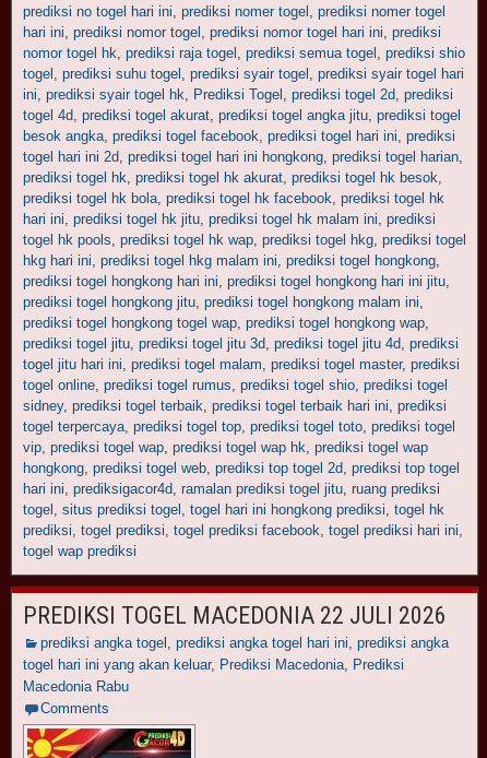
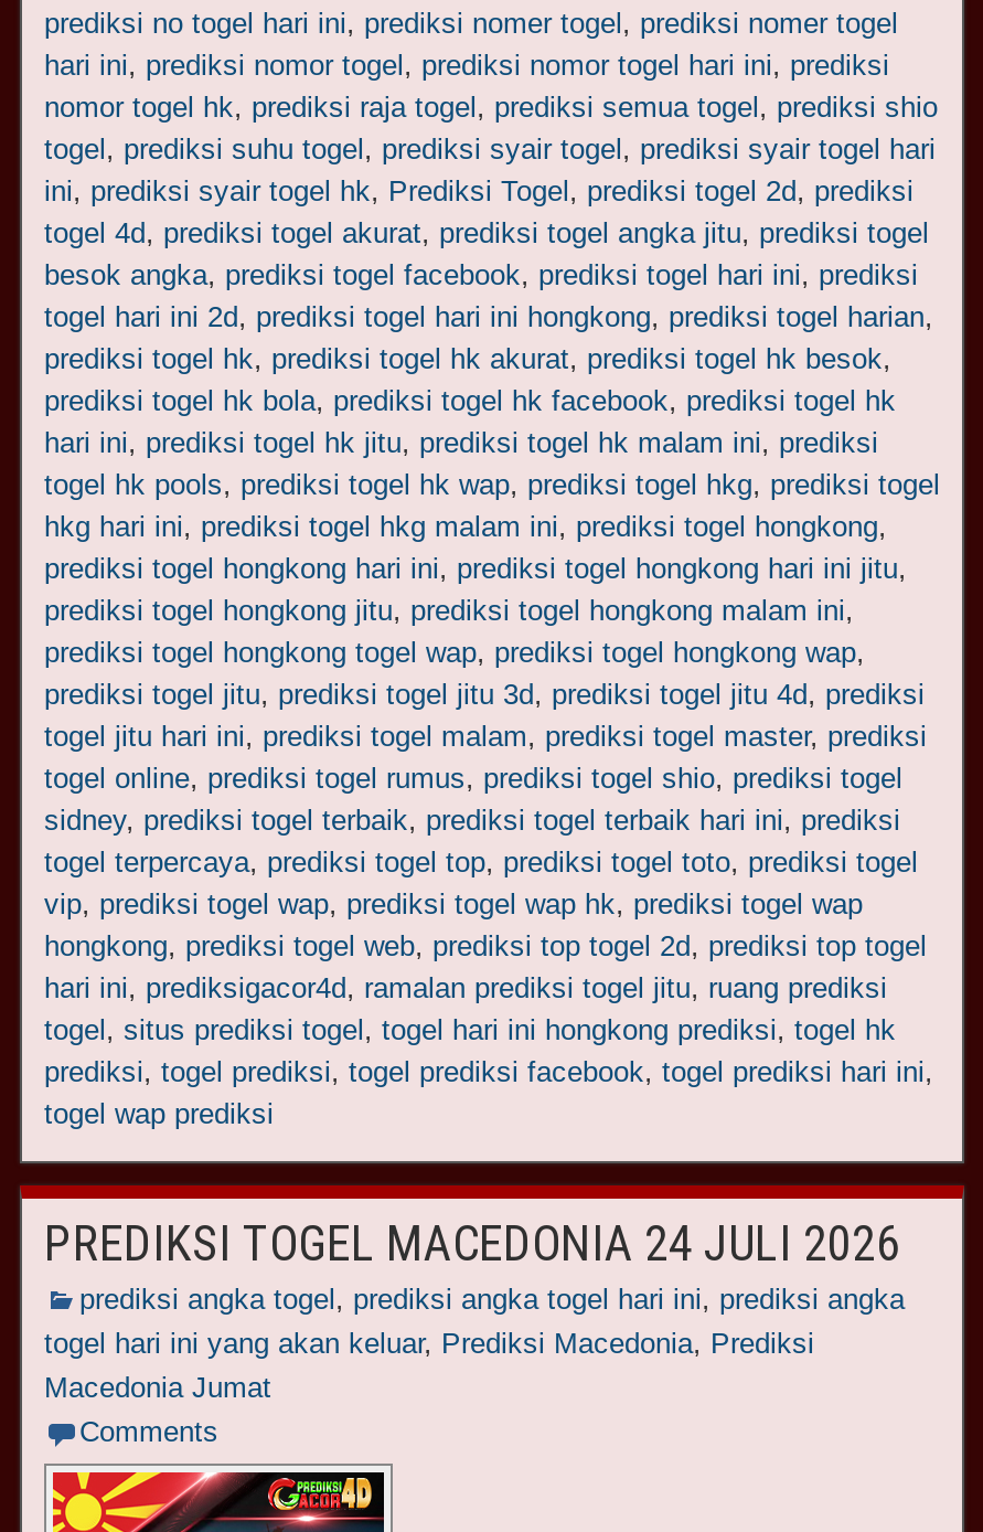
- PREDIKSI TOGEL MACEDONIA 22 JULI 2026
+ PREDIKSI TOGEL MACEDONIA 24 JULI 2026

- Macedonia Rabu
+ Macedonia Jumat
